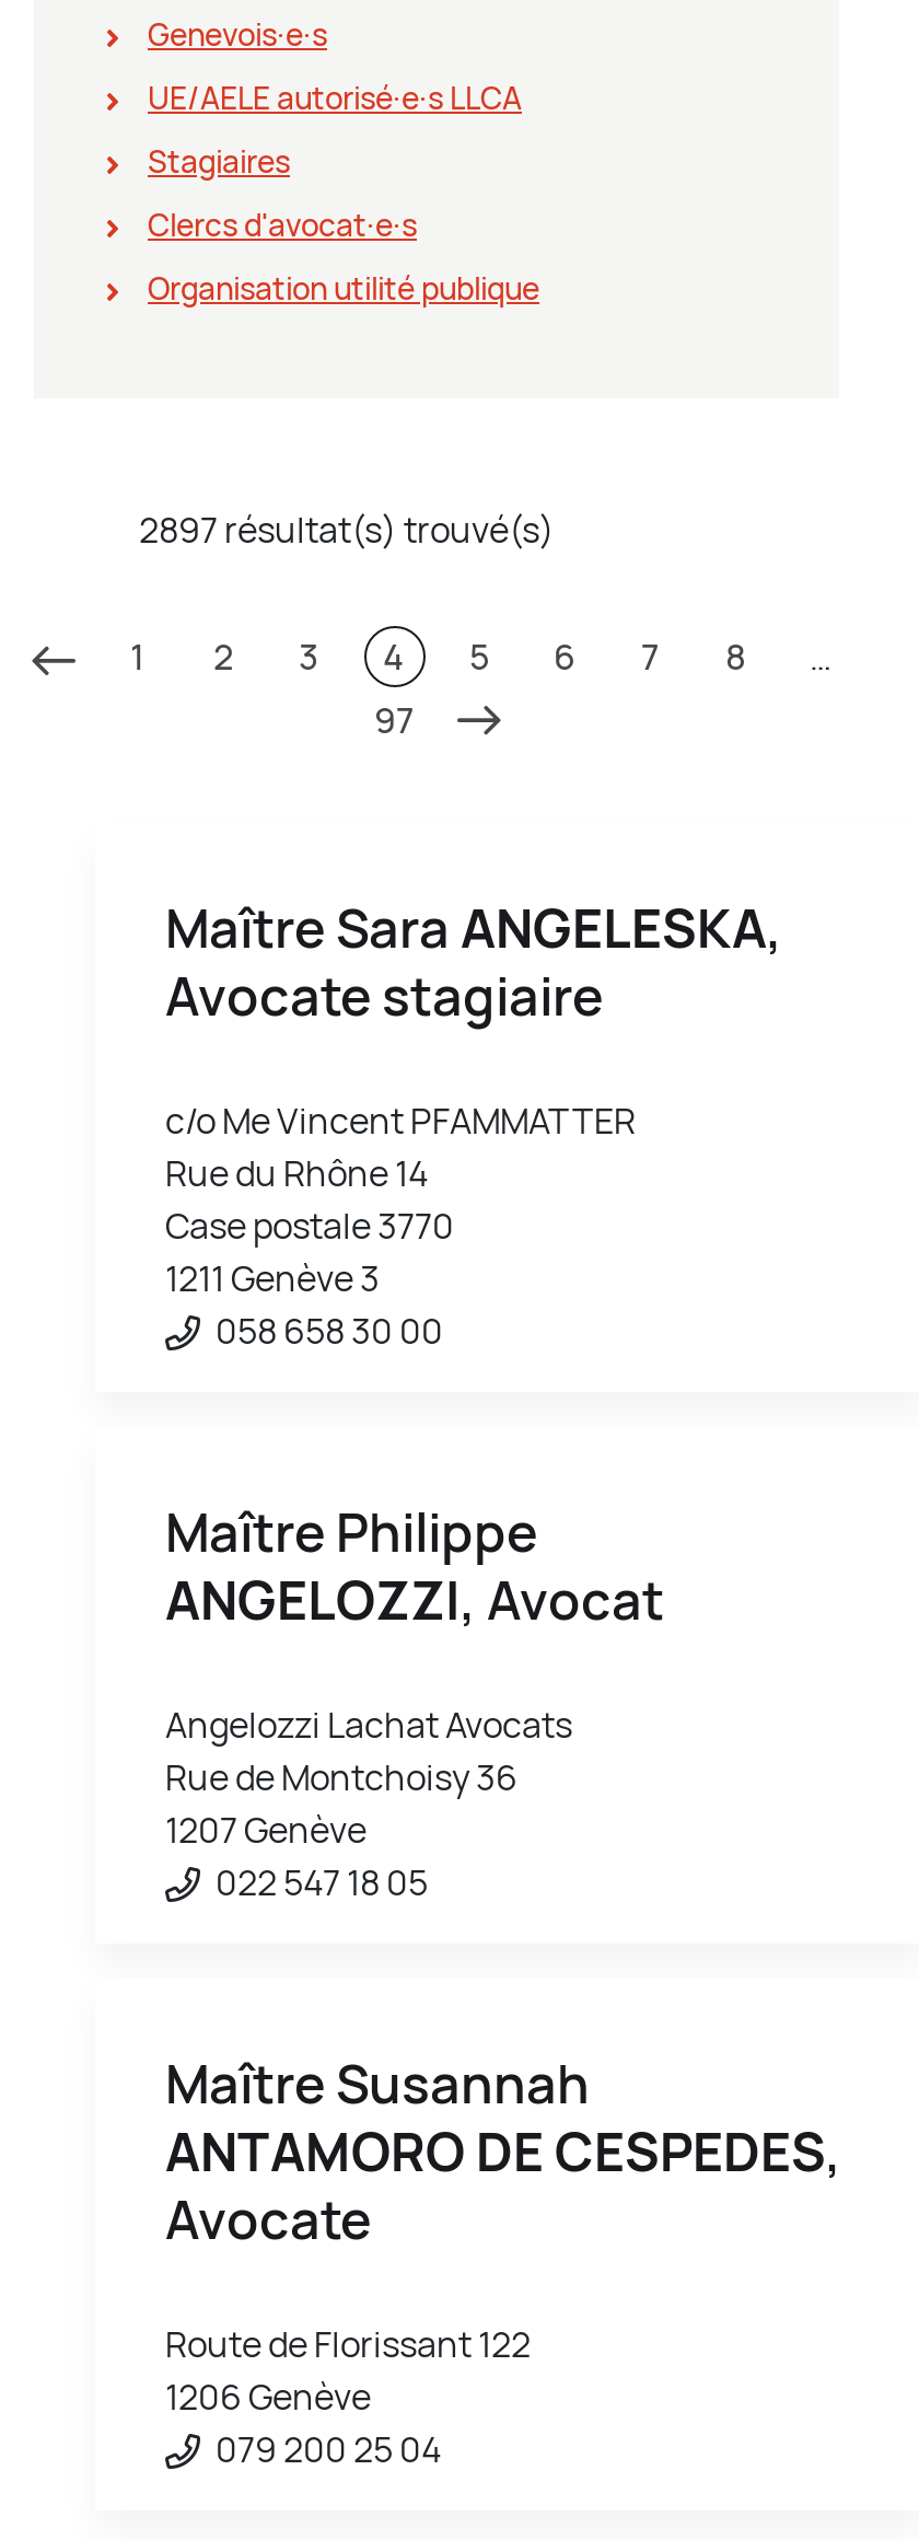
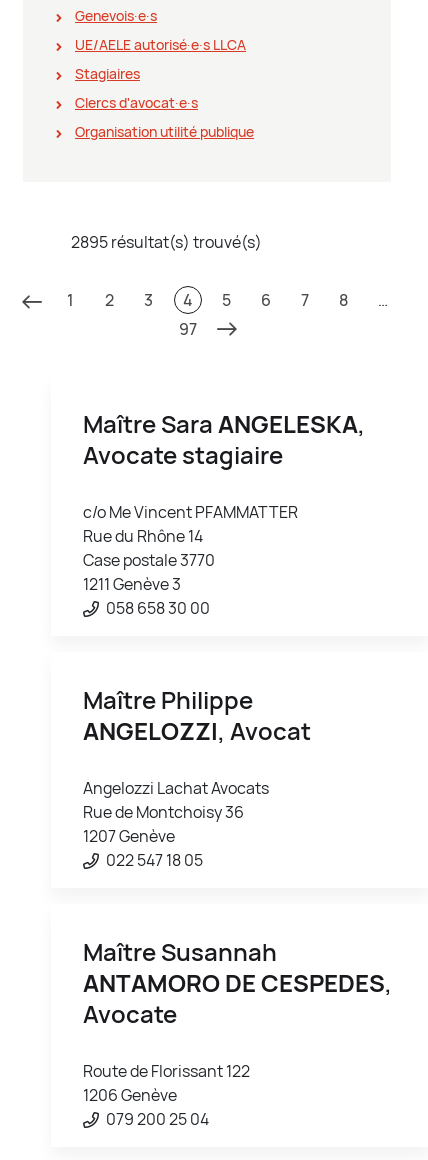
- 2897 résultat(s) trouvé(s)
+ 2895 résultat(s) trouvé(s)
